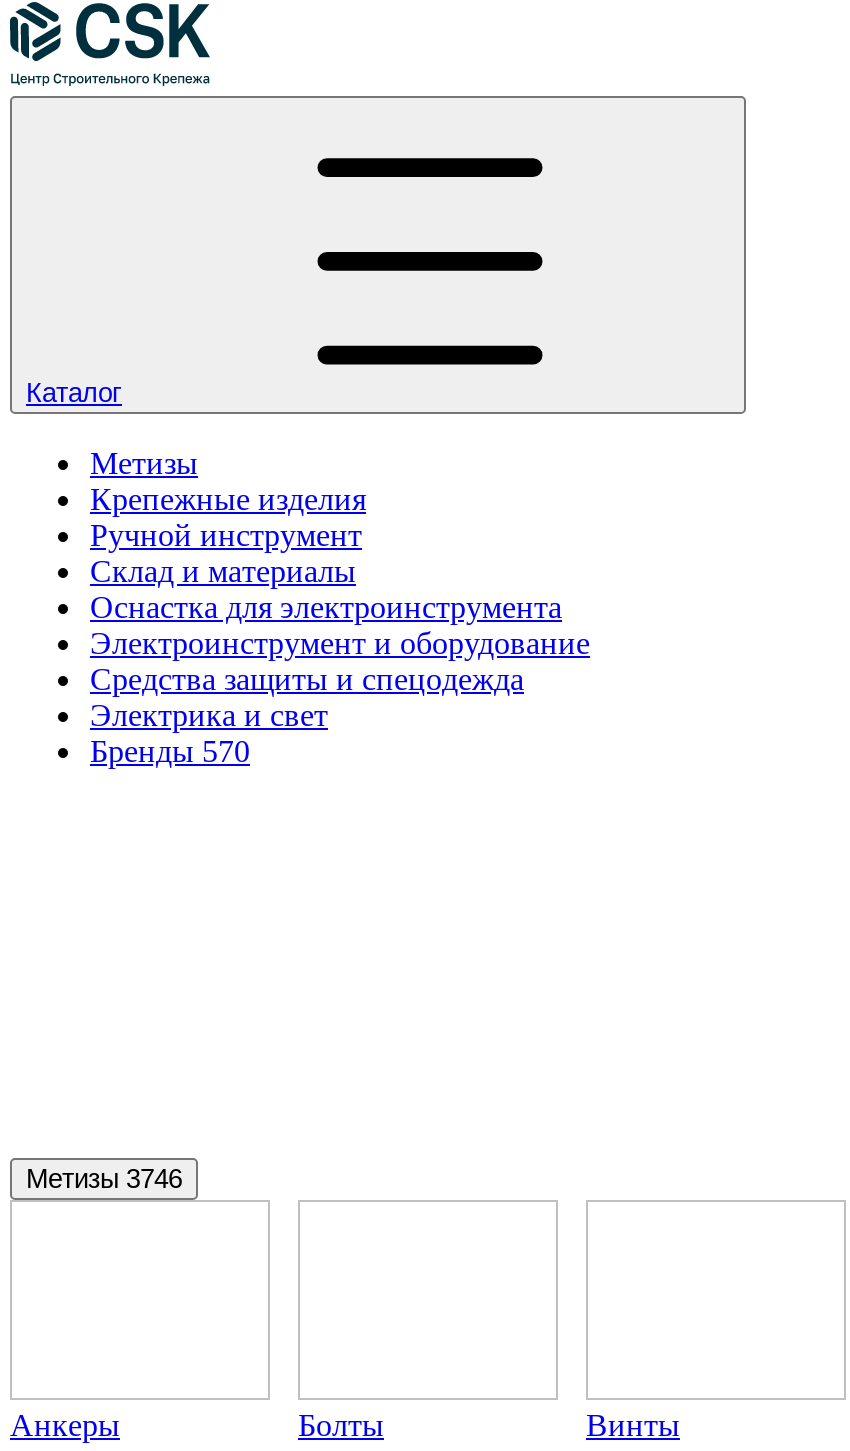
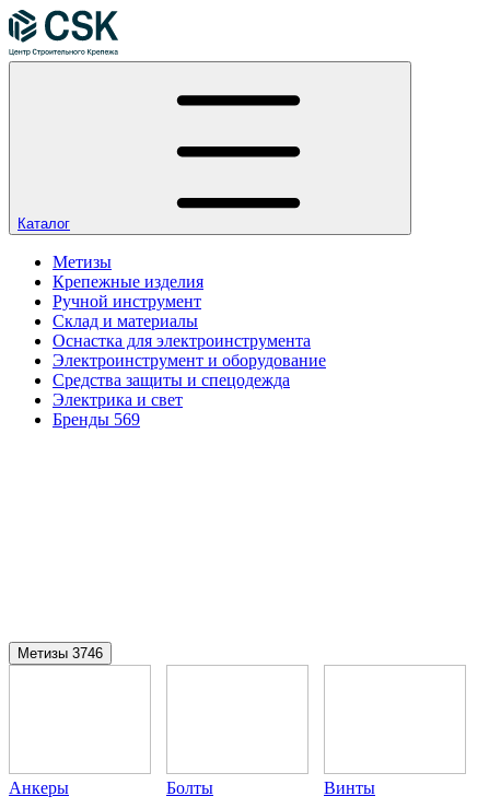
- Бренды 570
+ Бренды 569
